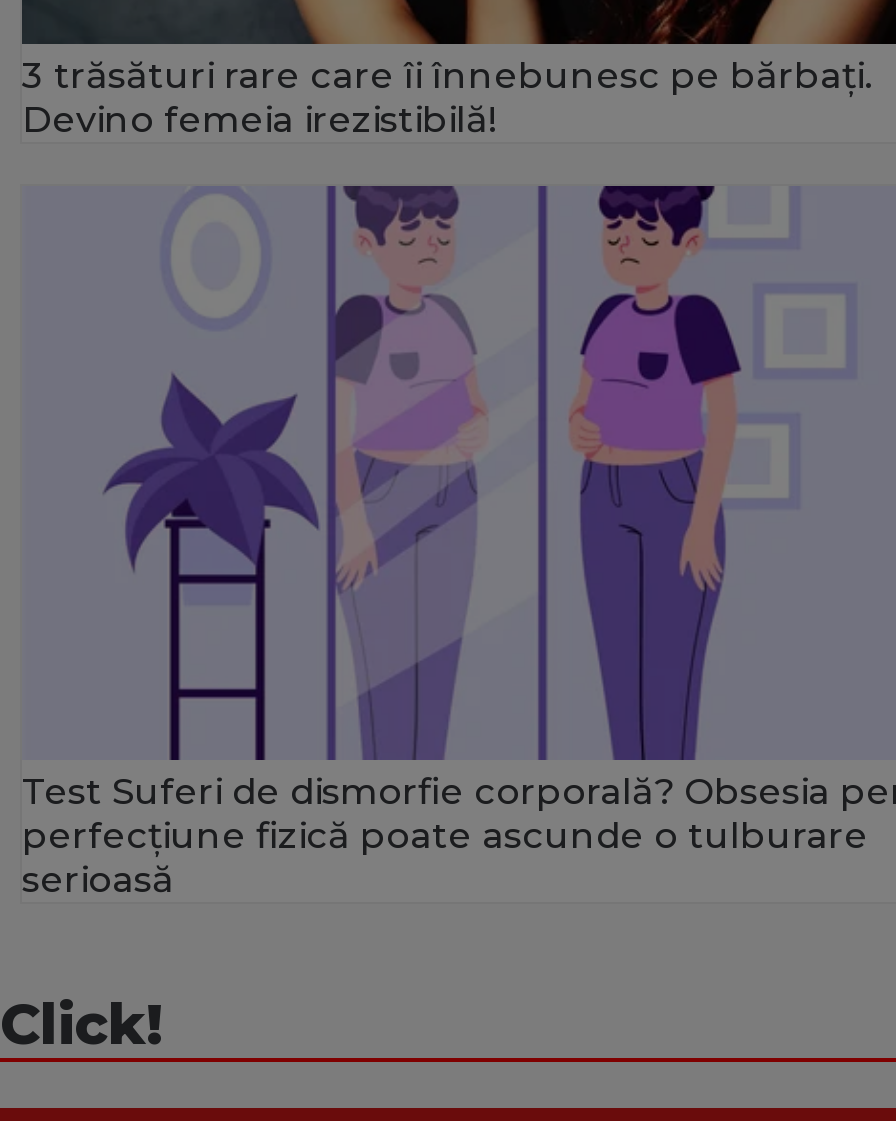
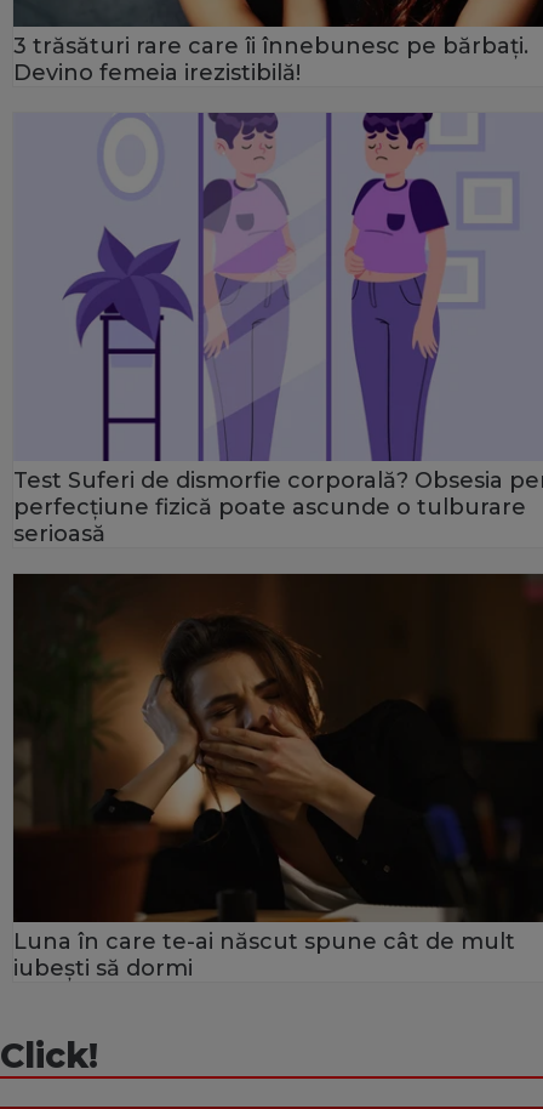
+ [image]
+ Luna în care te-ai născut spune cât de mult
+ iubești să dormi
